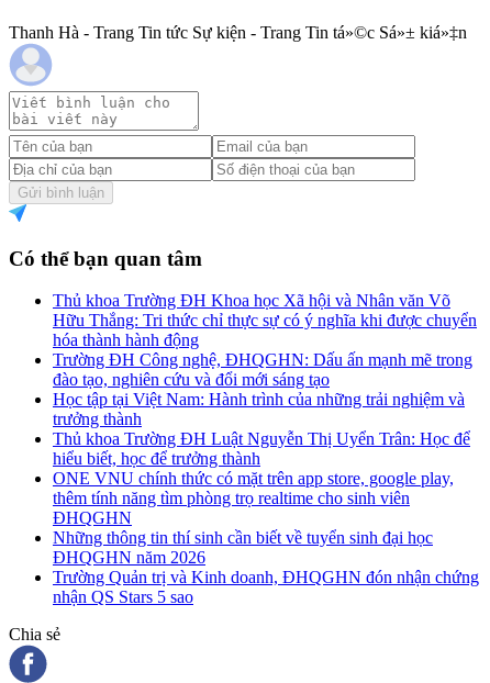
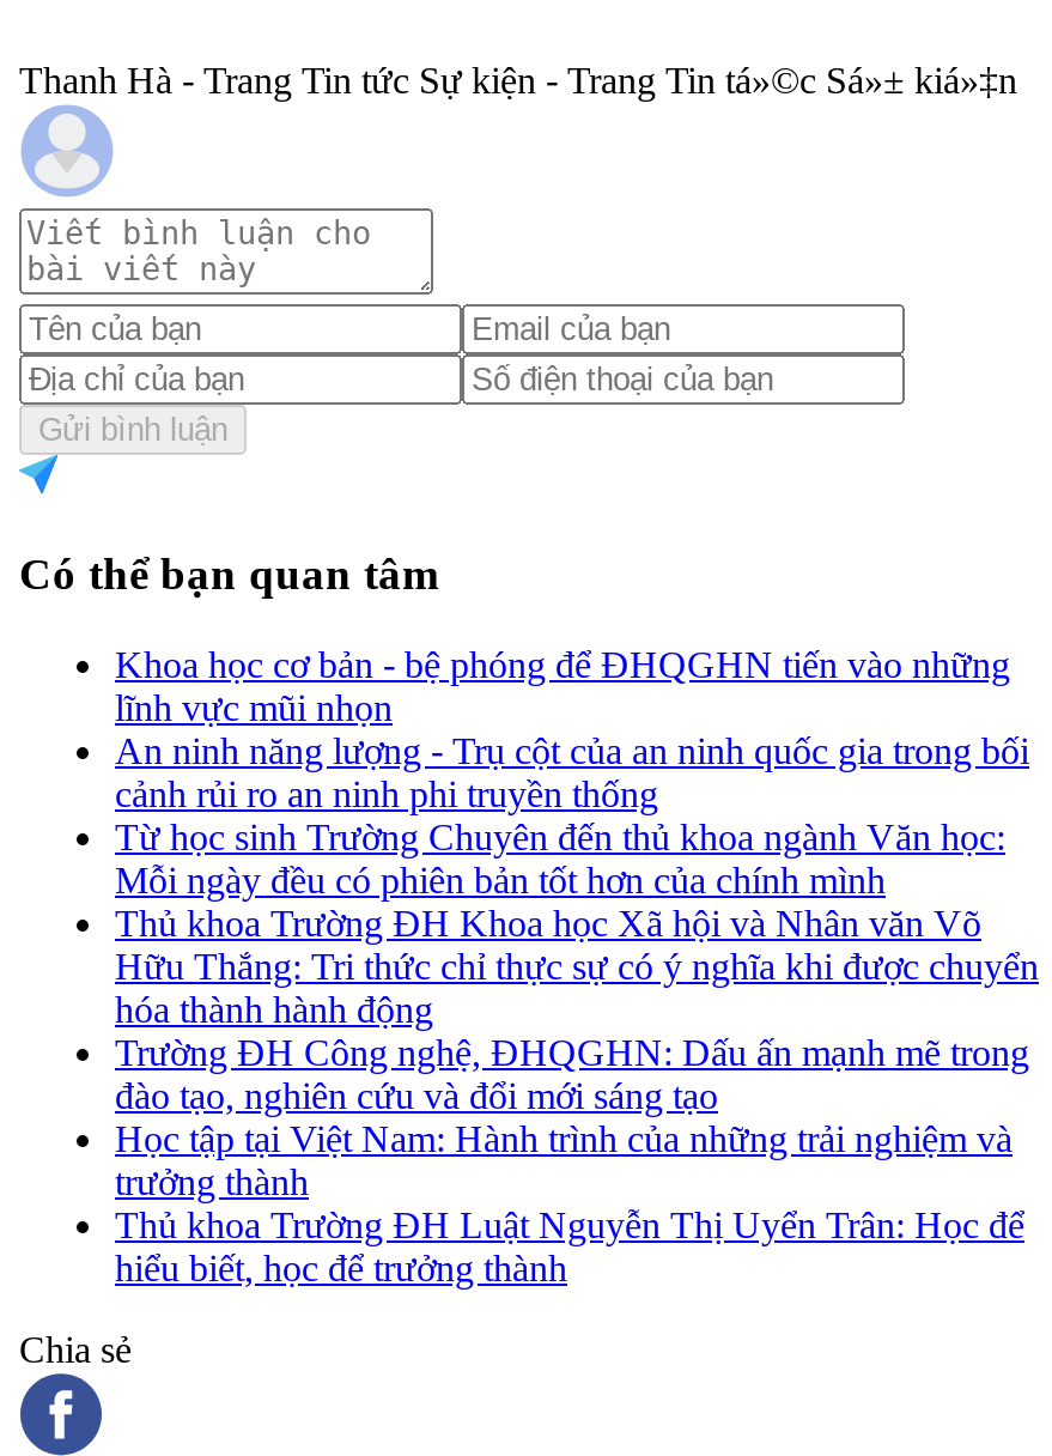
+ Khoa học cơ bản - bệ phóng để ĐHQGHN tiến vào những
+ lĩnh vực mũi nhọn
+ An ninh năng lượng - Trụ cột của an ninh quốc gia trong bối
+ cảnh rủi ro an ninh phi truyền thống
+ Từ học sinh Trường Chuyên đến thủ khoa ngành Văn học:
+ Mỗi ngày đều có phiên bản tốt hơn của chính mình

moved down: Thủ khoa Trường ĐH Khoa học Xã hội và Nhân văn Võ | Hữu Thắng: Tri thức chỉ thực sự có ý nghĩa khi được chuyển | hóa thành hành động | ... | Thủ khoa Trường ĐH Luật Nguyễn Thị Uyển Trân: Học để | hiểu biết, học để trưởng thành

- ONE VNU chính thức có mặt trên app store, google play,
- thêm tính năng tìm phòng trọ realtime cho sinh viên
- ĐHQGHN
- Những thông tin thí sinh cần biết về tuyển sinh đại học
- ĐHQGHN năm 2026
- Trường Quản trị và Kinh doanh, ĐHQGHN đón nhận chứng
- nhận QS Stars 5 sao
